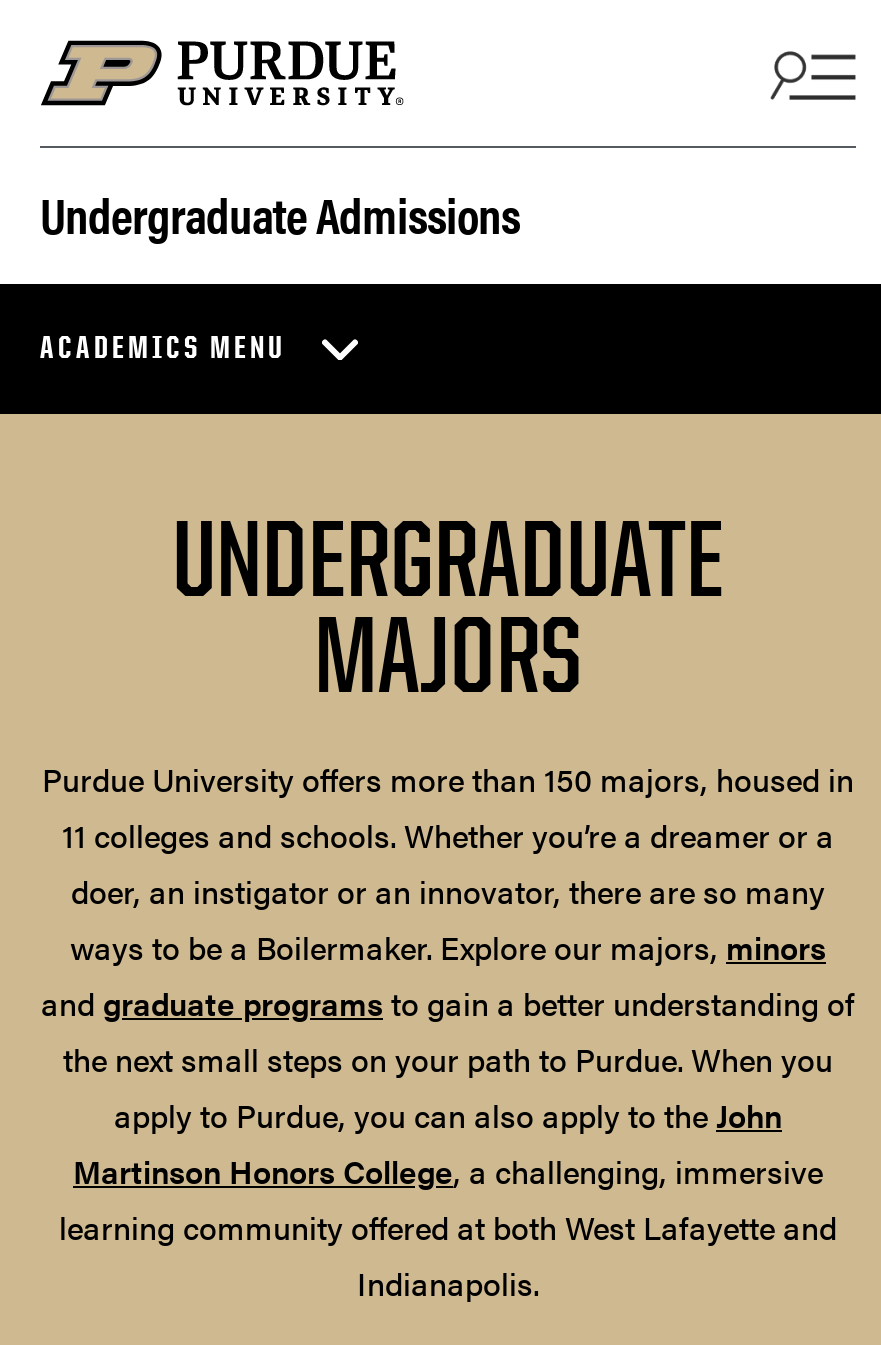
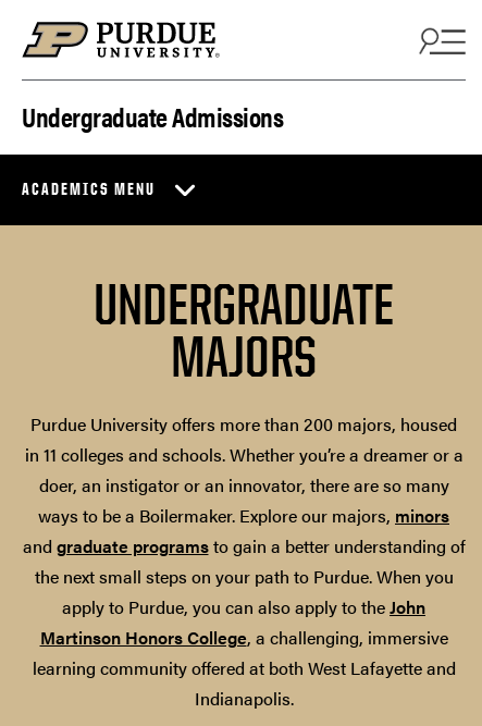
- Purdue University offers more than 150 majors, housed in
- 11 colleges and schools. Whether you’re a dreamer or a
+ Purdue University offers more than 200 majors, housed
+ in 11 colleges and schools. Whether you’re a dreamer or a
